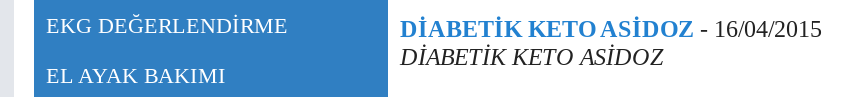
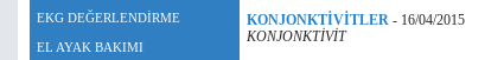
- DİABETİK KETO ASİDOZ - 16/04/2015
- DİABETİK KETO ASİDOZ
+ KONJONKTİVİTLER - 16/04/2015
+ KONJONKTİVİT
